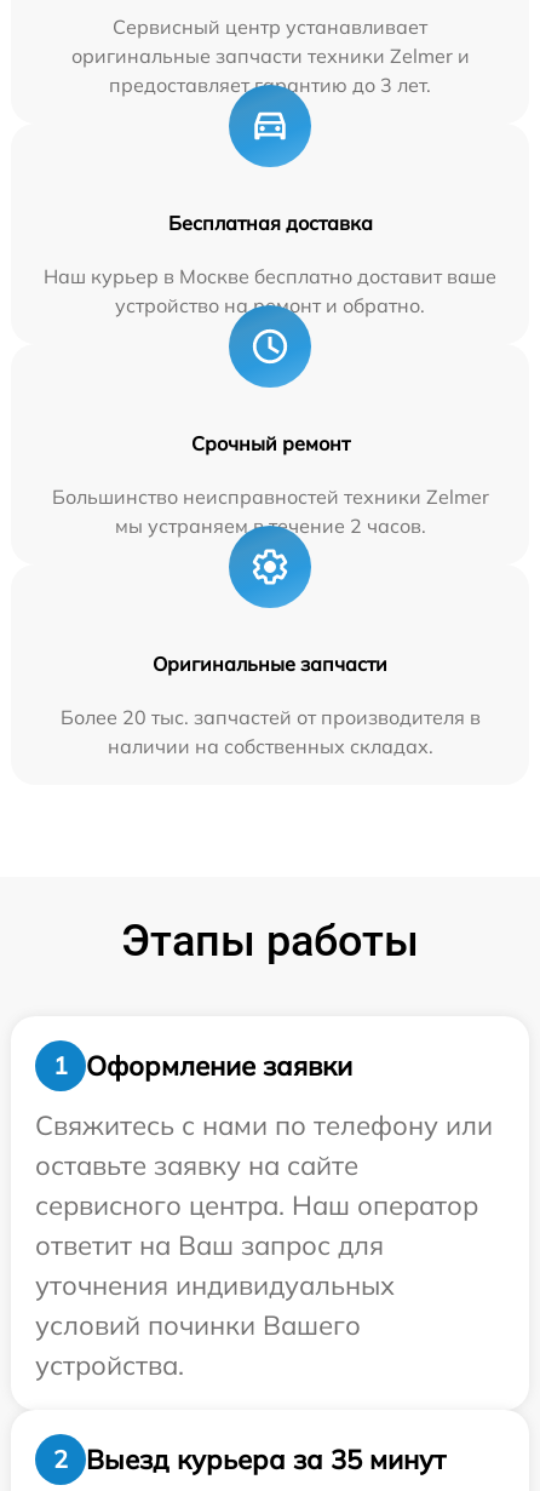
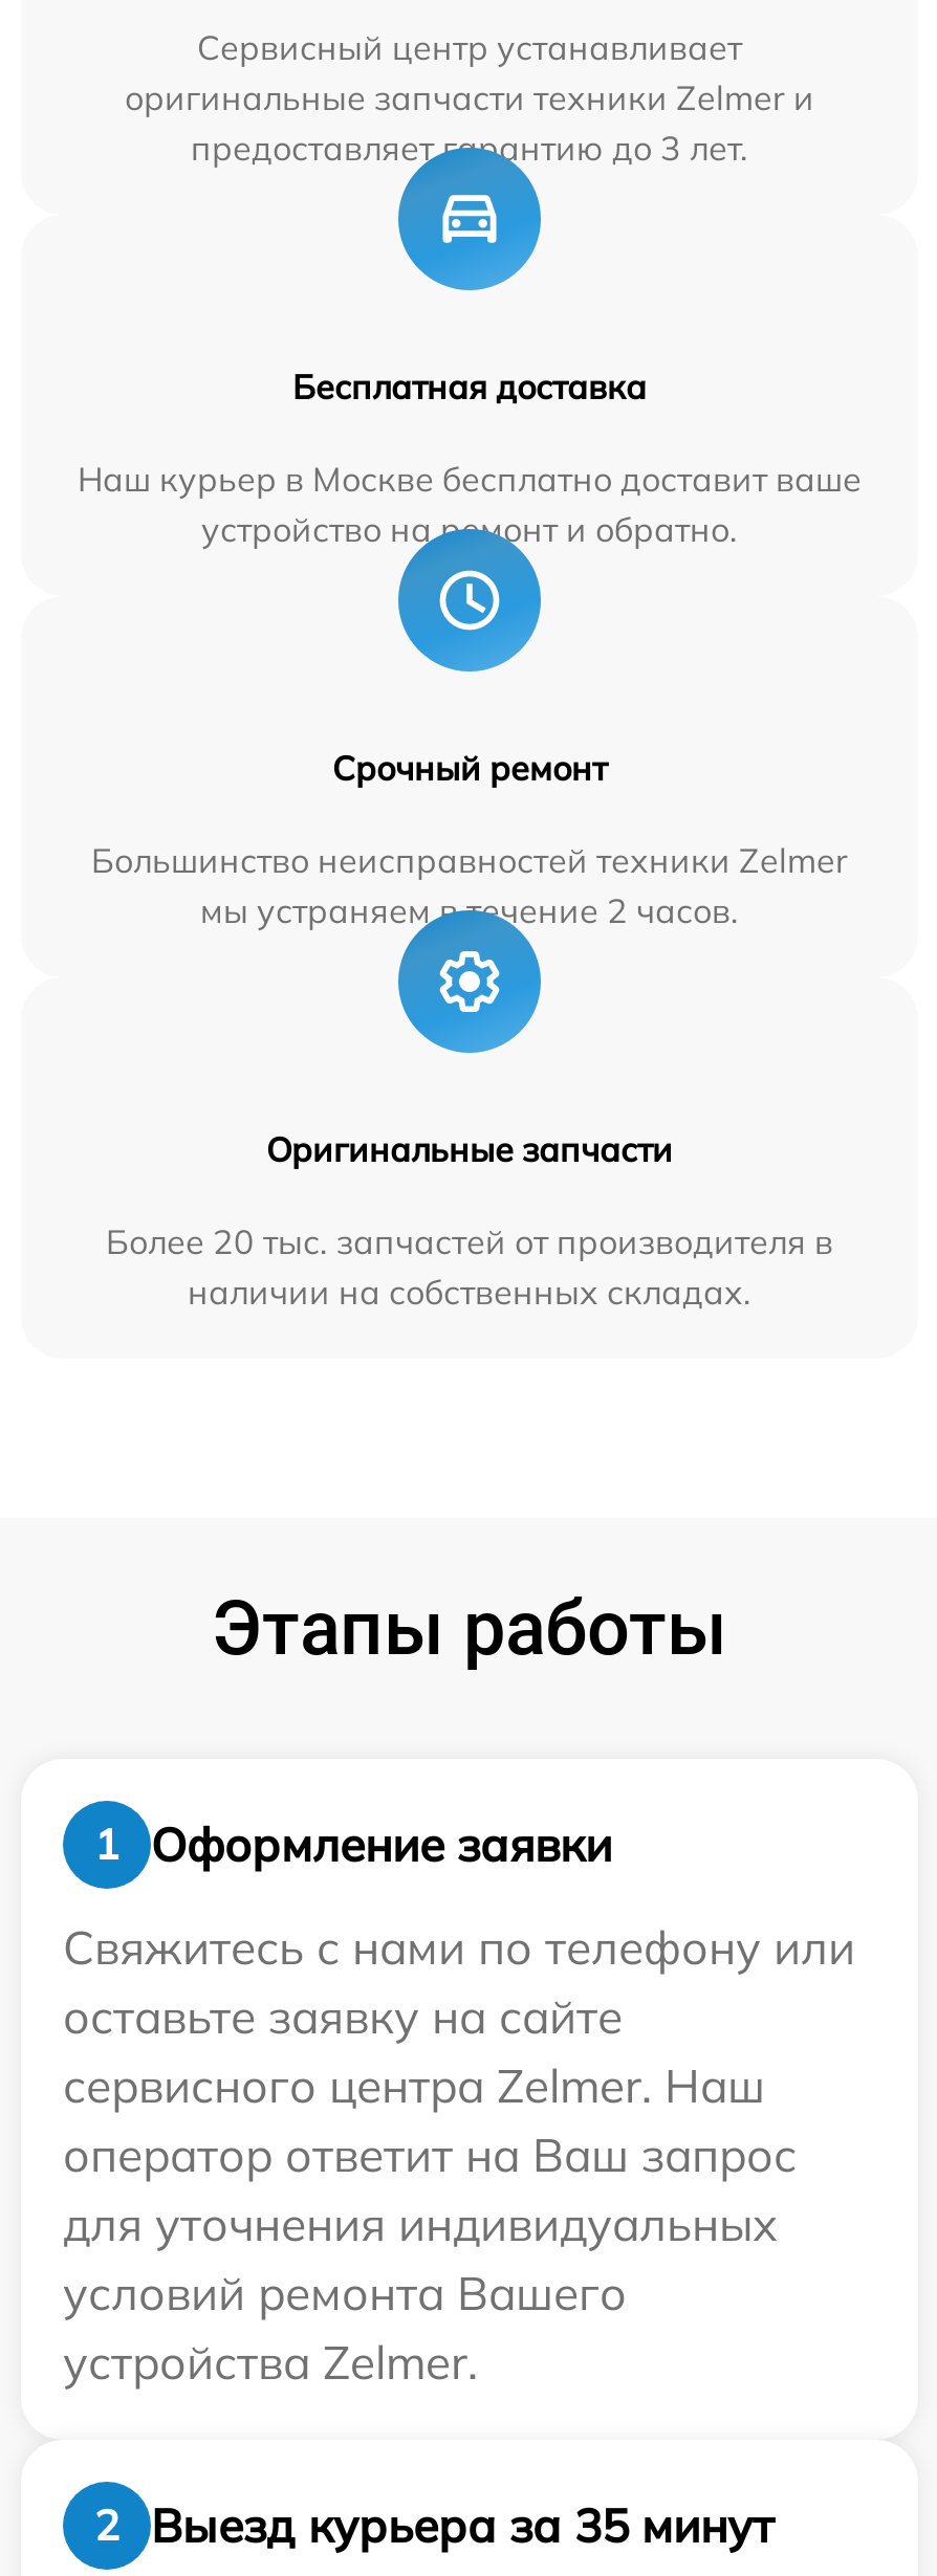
- сервисного центра. Наш оператор
- ответит на Ваш запрос для
- уточнения индивидуальных
- условий починки Вашего
- устройства.
+ сервисного центра Zelmer. Наш
+ оператор ответит на Ваш запрос
+ для уточнения индивидуальных
+ условий ремонта Вашего
+ устройства Zelmer.
